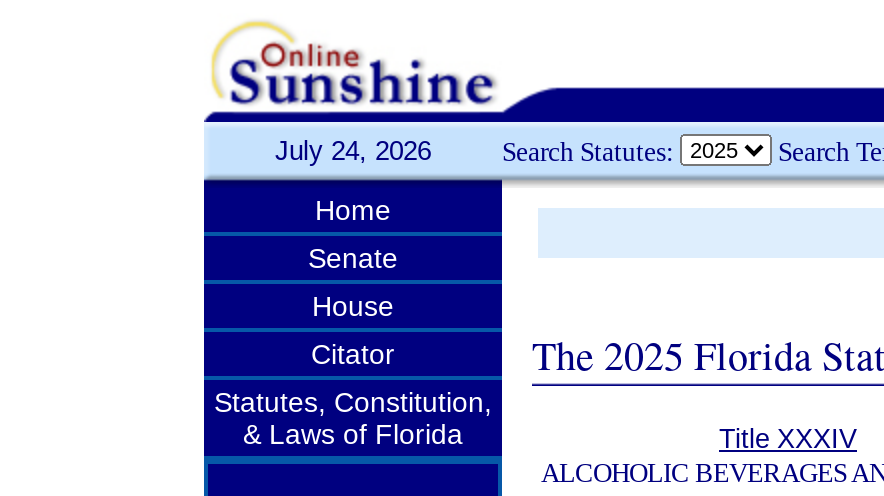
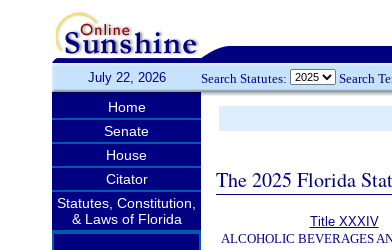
- July 24, 2026
+ July 22, 2026
